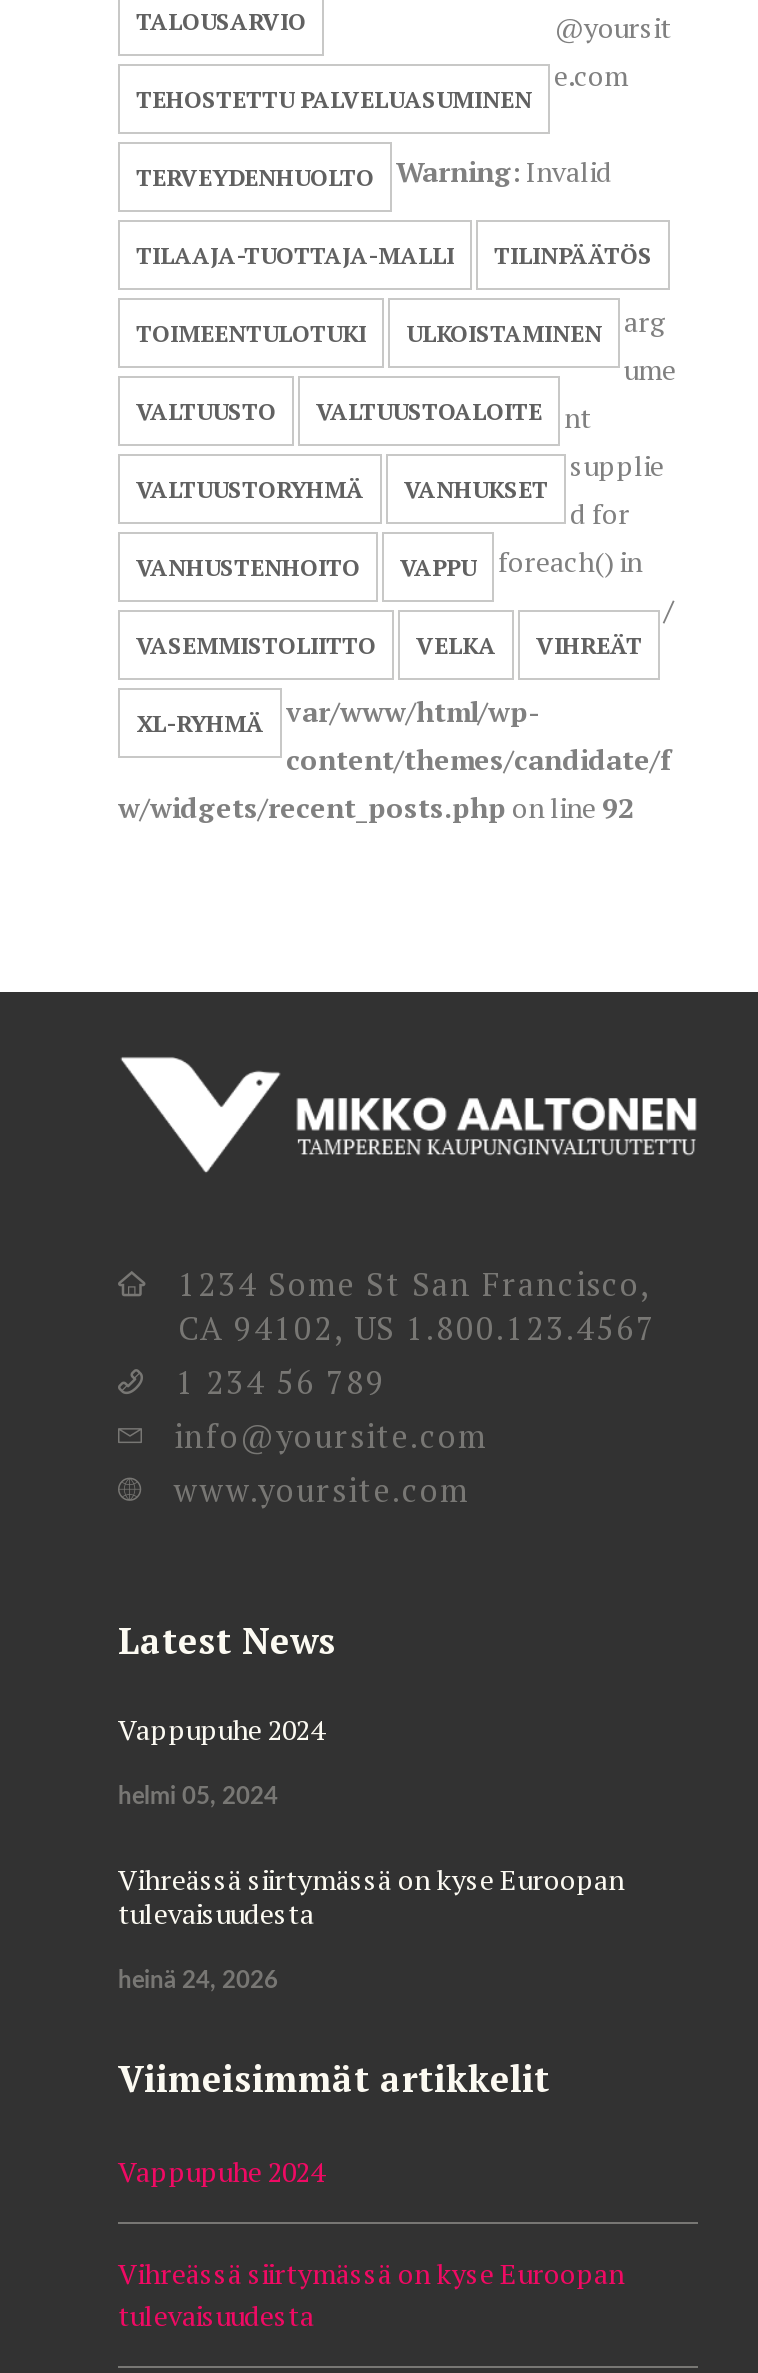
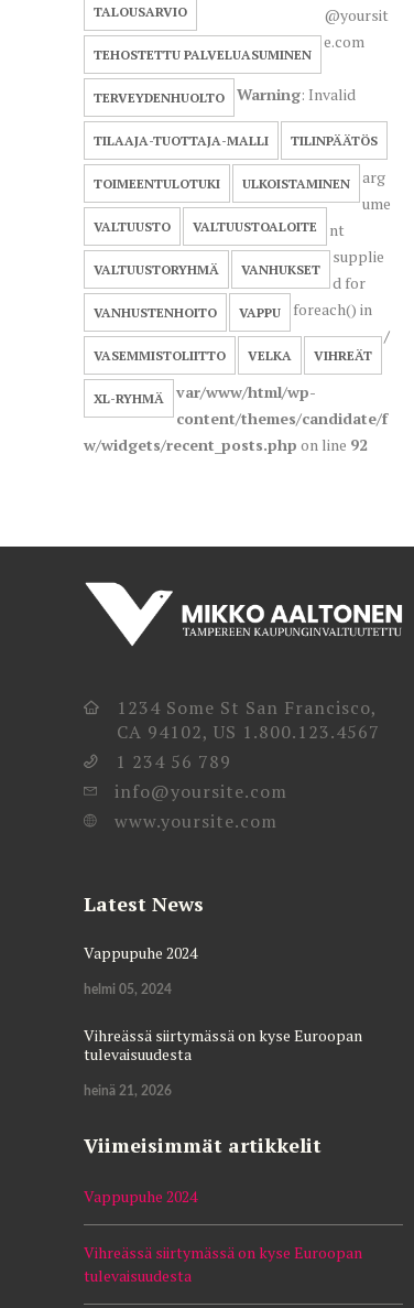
- heinä 24, 2026
+ heinä 21, 2026
